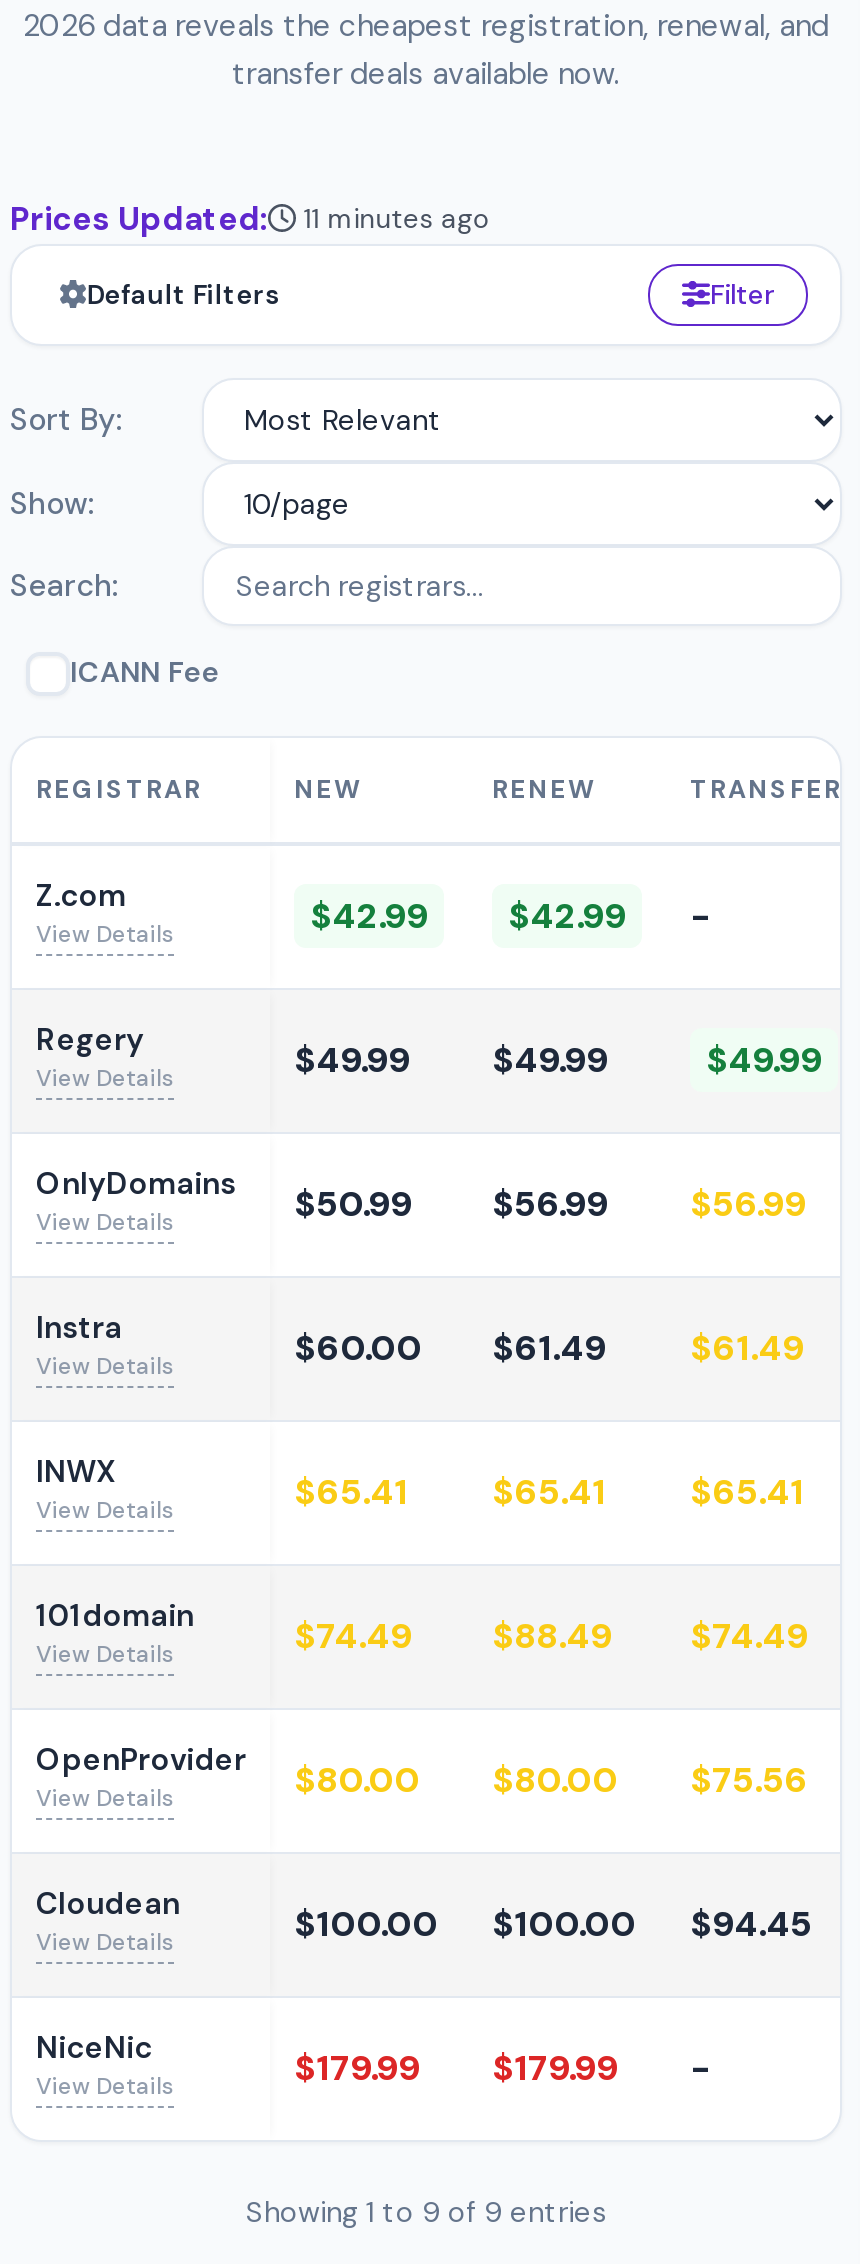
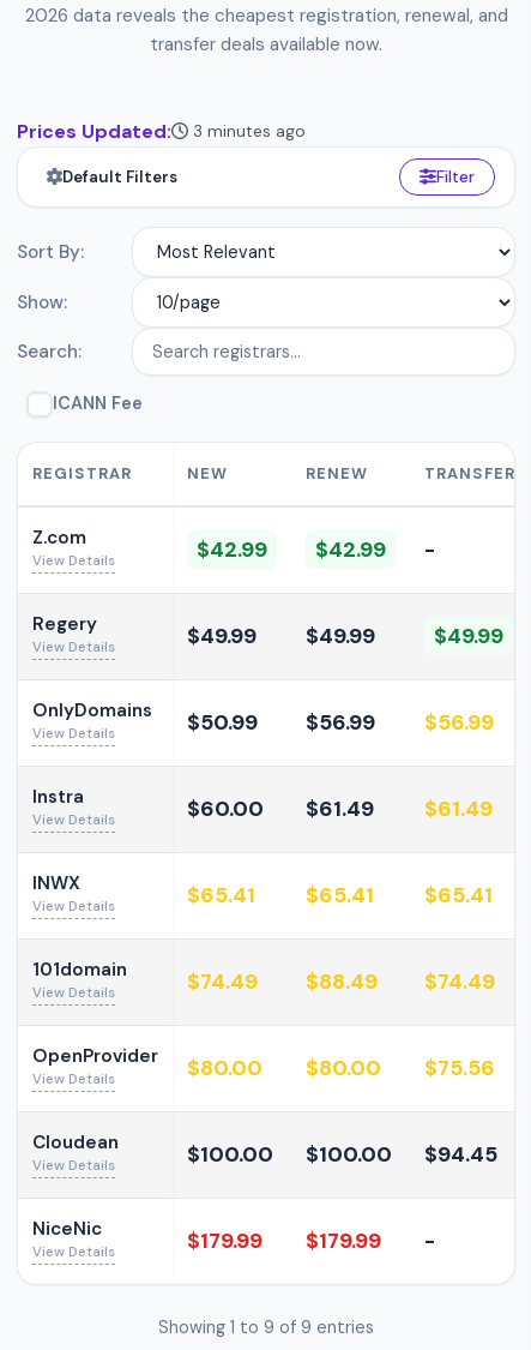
- Prices Updated: 11 minutes ago
+ Prices Updated: 3 minutes ago
